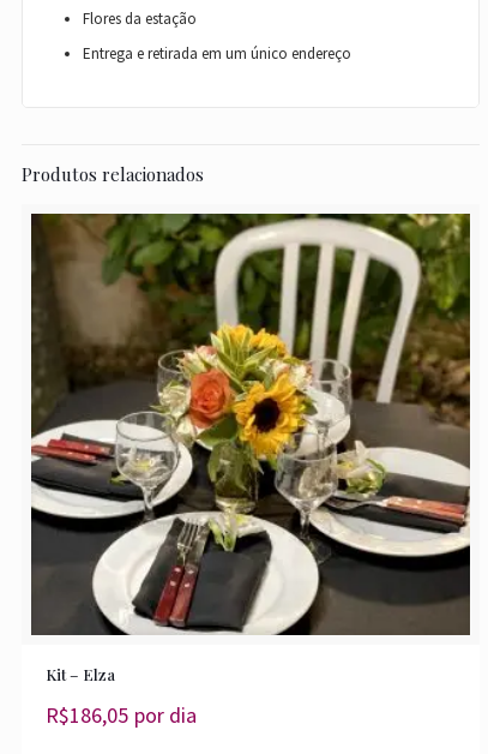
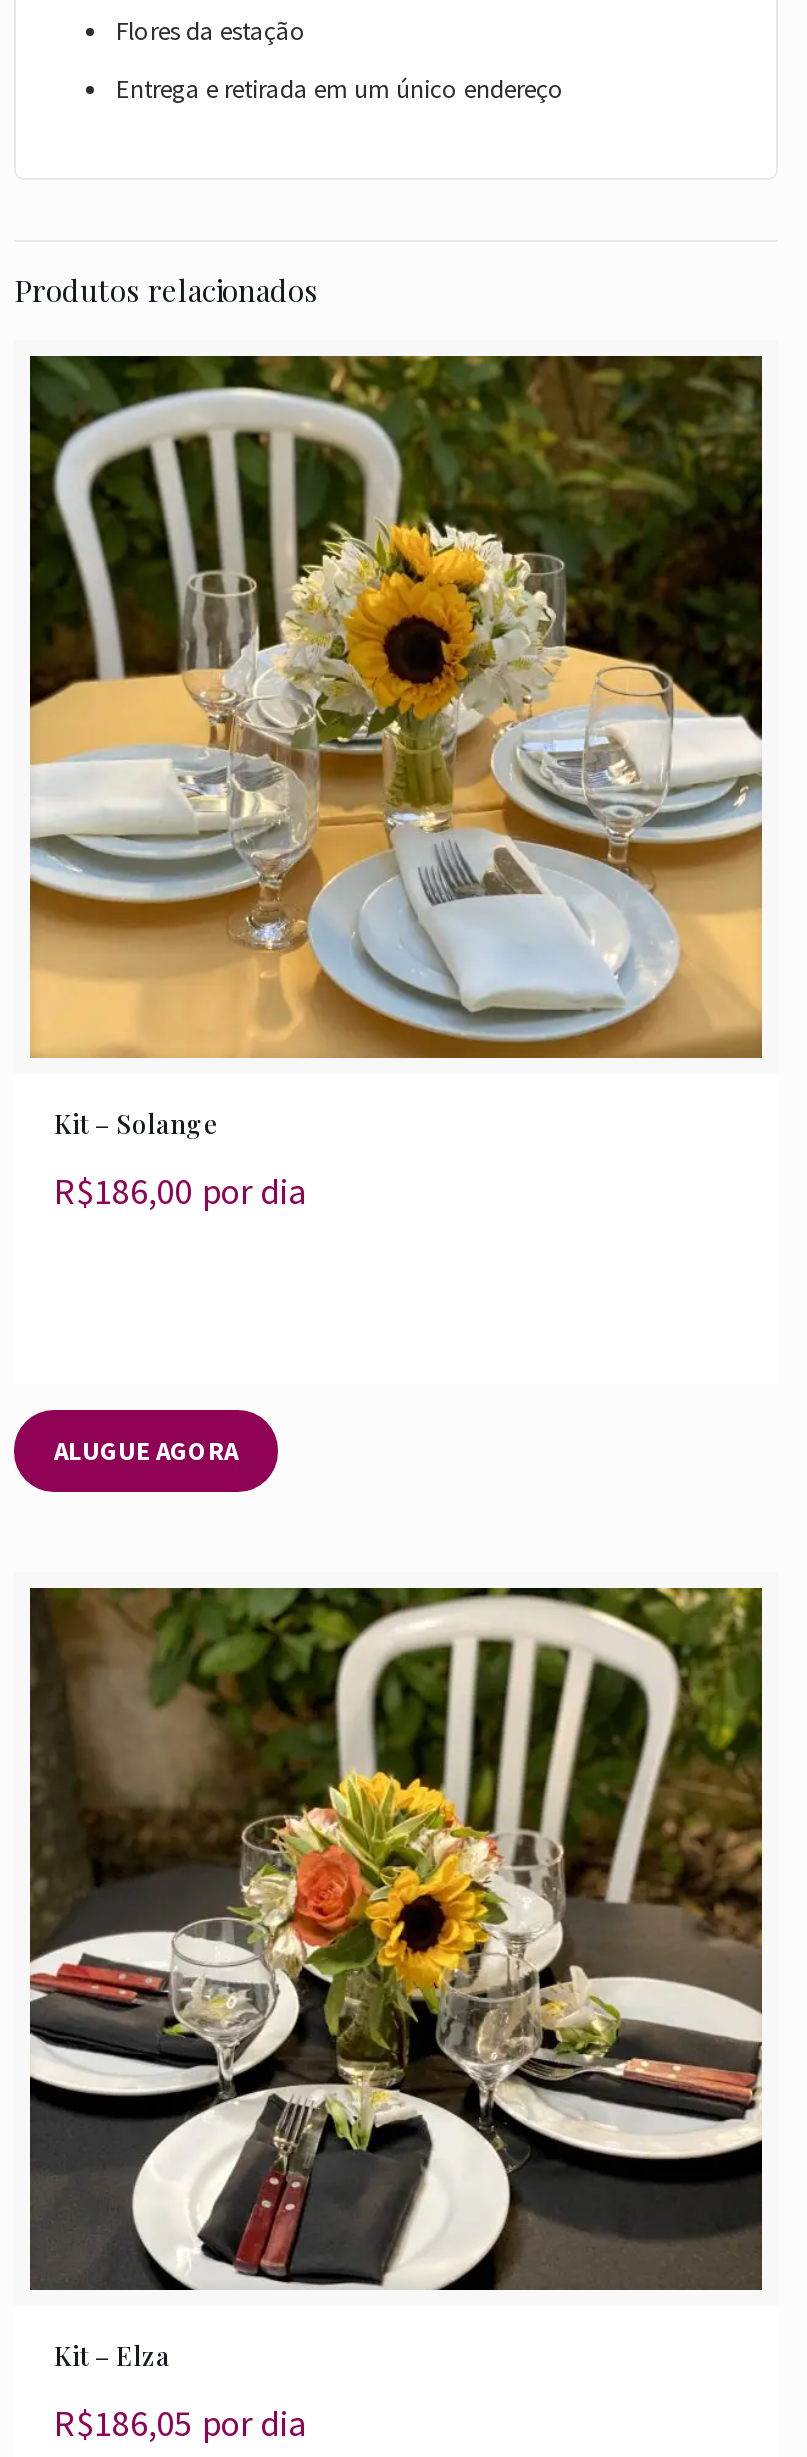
+ [image]
+ Kit – Solange
+ R$186,00 por dia

+ ALUGUE AGORA
